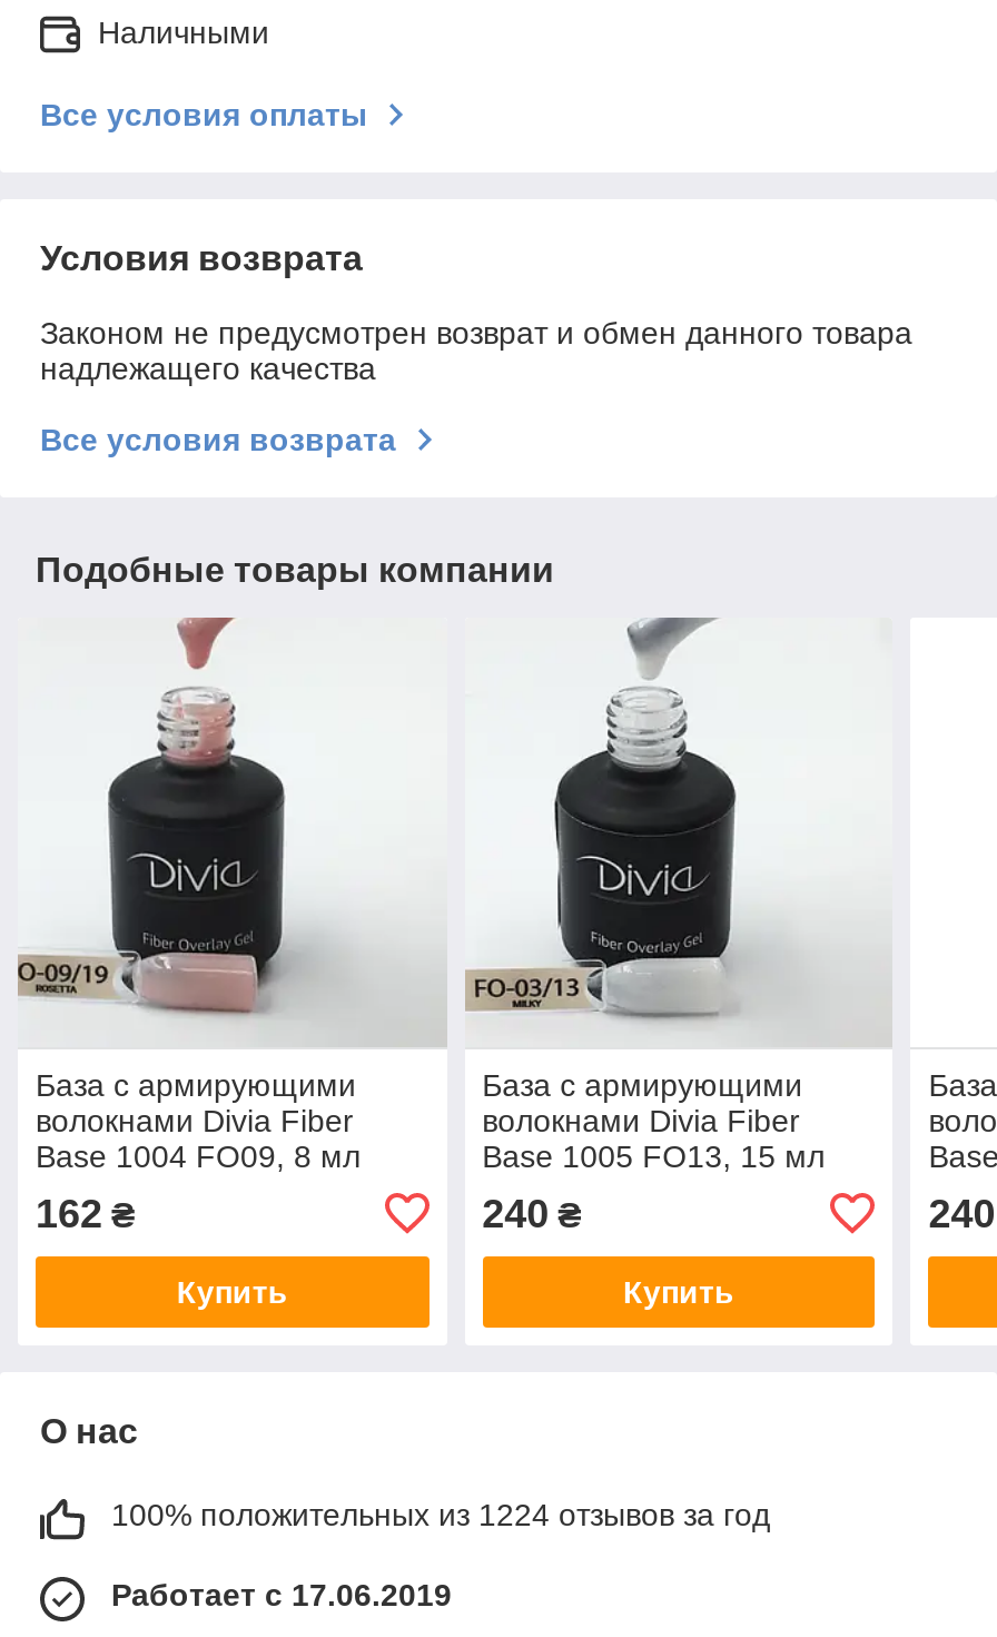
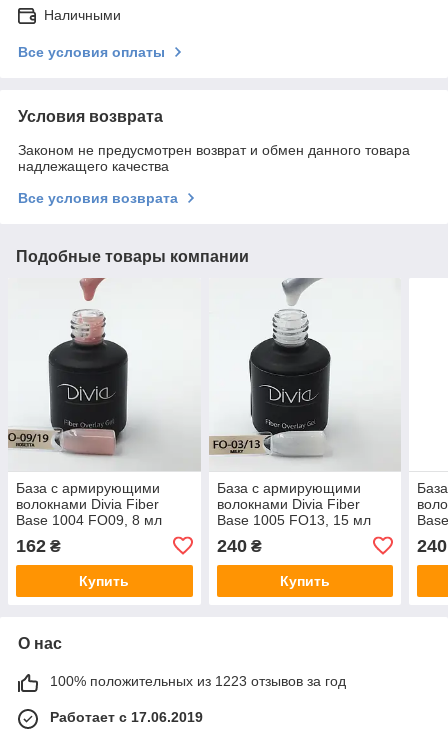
- 100% положительных из 1224 отзывов за год
+ 100% положительных из 1223 отзывов за год
